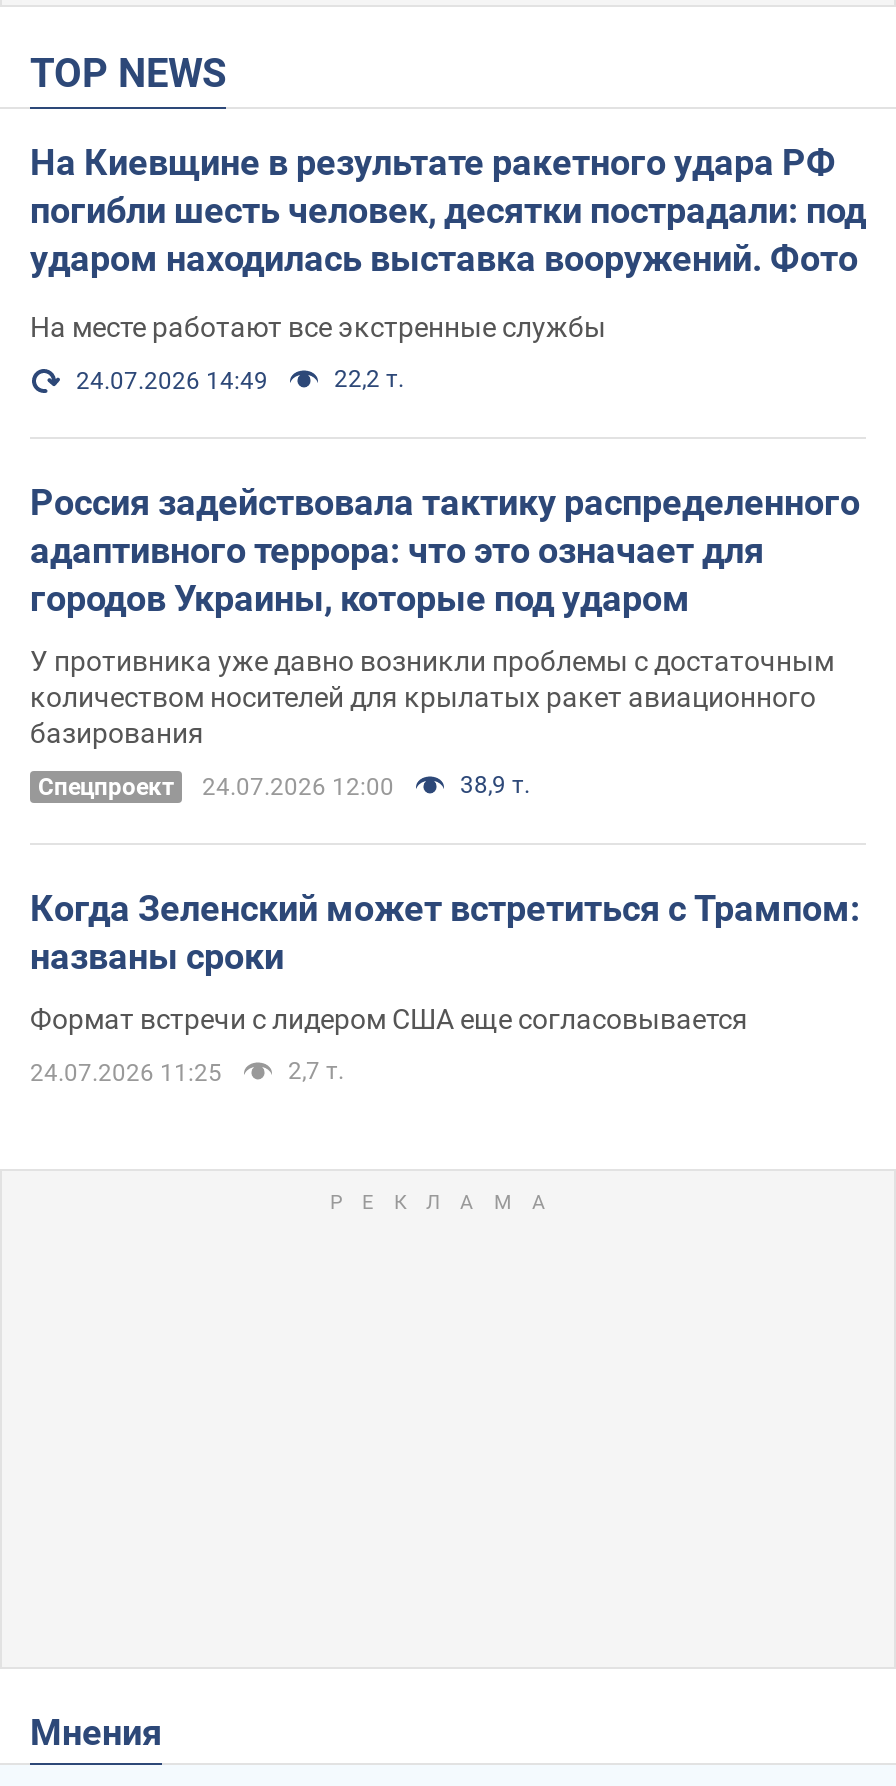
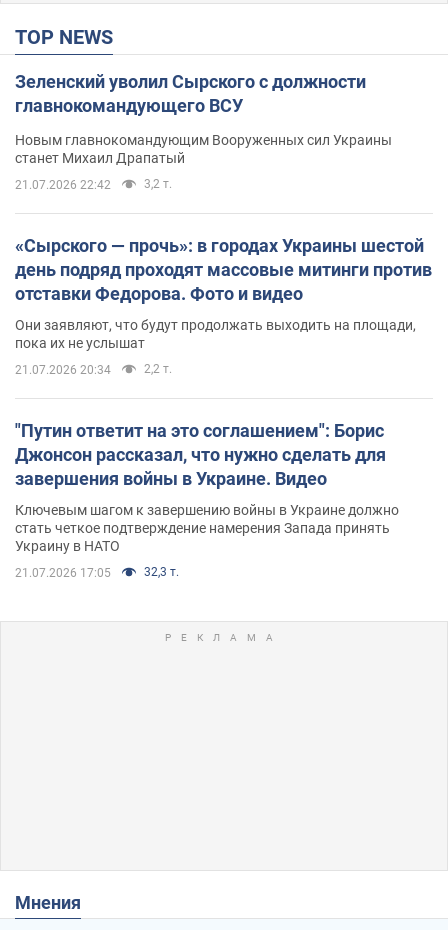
- На Киевщине в результате ракетного удара РФ
- погибли шесть человек, десятки пострадали: под
- ударом находилась выставка вооружений. Фото
+ Зеленский уволил Сырского с должности
+ главнокомандующего ВСУ

- На месте работают все экстренные службы
+ Новым главнокомандующим Вооруженных сил Украины
+ станет Михаил Драпатый

- 24.07.2026 14:49
- 22,2 т.
+ 21.07.2026 22:42
+ 3,2 т.

- Россия задействовала тактику распределенного
- адаптивного террора: что это означает для
- городов Украины, которые под ударом
+ «Сырского — прочь»: в городах Украины шестой
+ день подряд проходят массовые митинги против
+ отставки Федорова. Фото и видео

- У противника уже давно возникли проблемы с достаточным
- количеством носителей для крылатых ракет авиационного
- базирования
+ Они заявляют, что будут продолжать выходить на площади,
+ пока их не услышат

- Спецпроект
- 24.07.2026 12:00
- 38,9 т.
+ 21.07.2026 20:34
+ 2,2 т.

- Когда Зеленский может встретиться с Трампом:
- названы сроки
+ "Путин ответит на это соглашением": Борис
+ Джонсон рассказал, что нужно сделать для
+ завершения войны в Украине. Видео

- Формат встречи с лидером США еще согласовывается
+ Ключевым шагом к завершению войны в Украине должно
+ стать четкое подтверждение намерения Запада принять
+ Украину в НАТО

- 24.07.2026 11:25
- 2,7 т.
+ 21.07.2026 17:05
+ 32,3 т.
